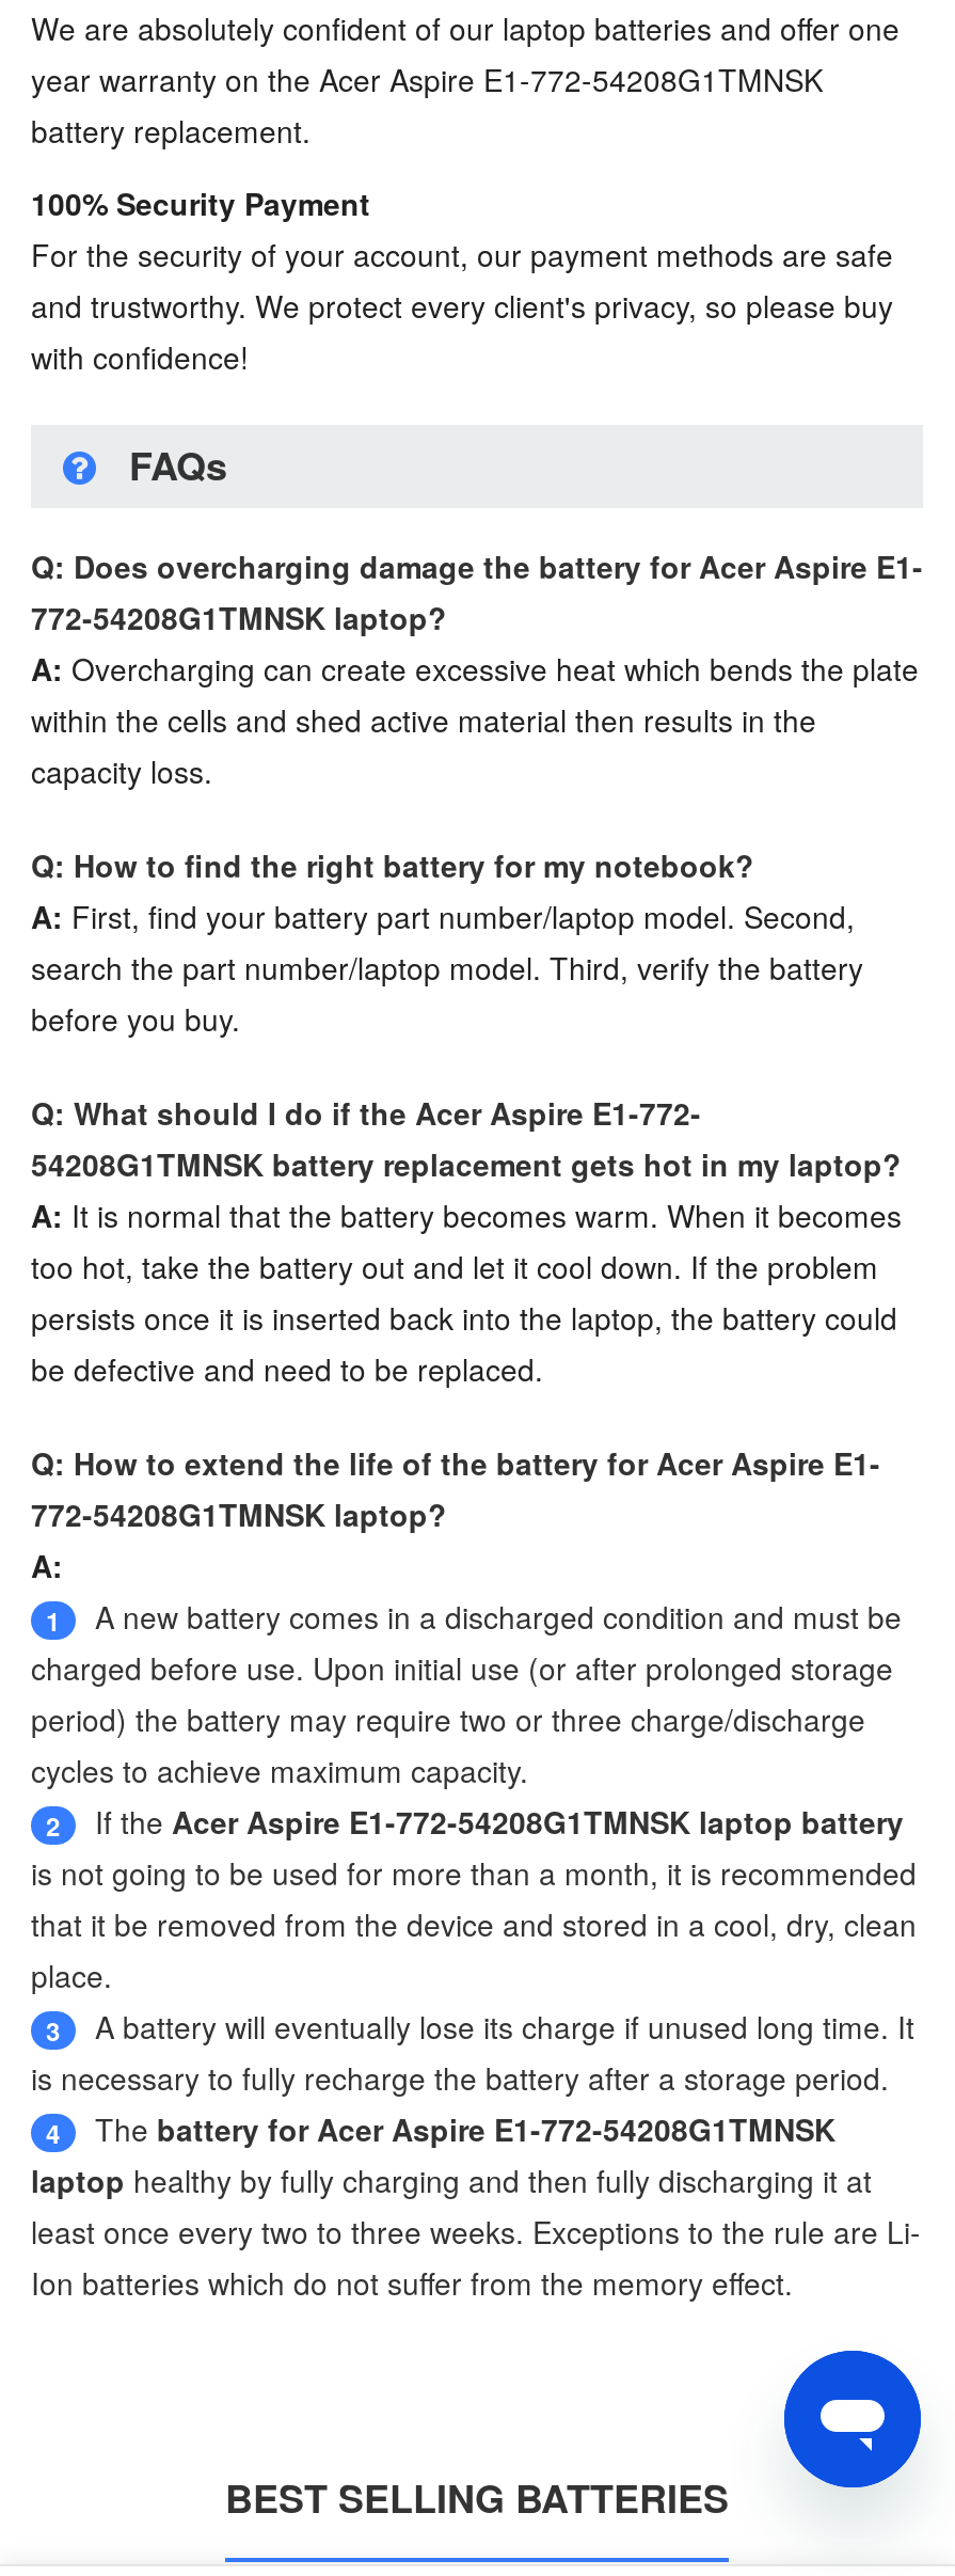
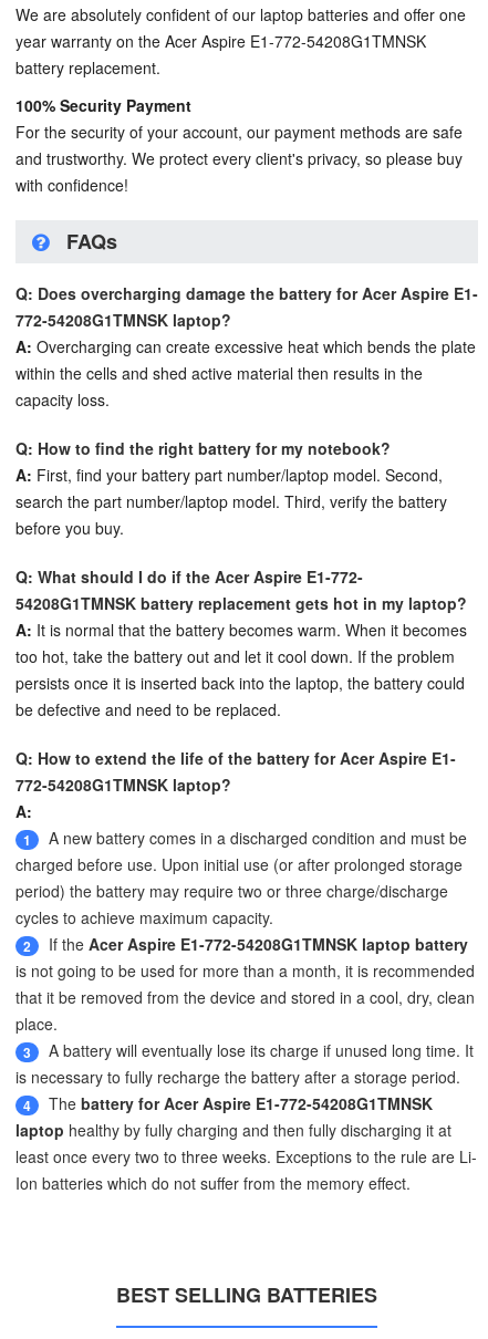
- [image]
